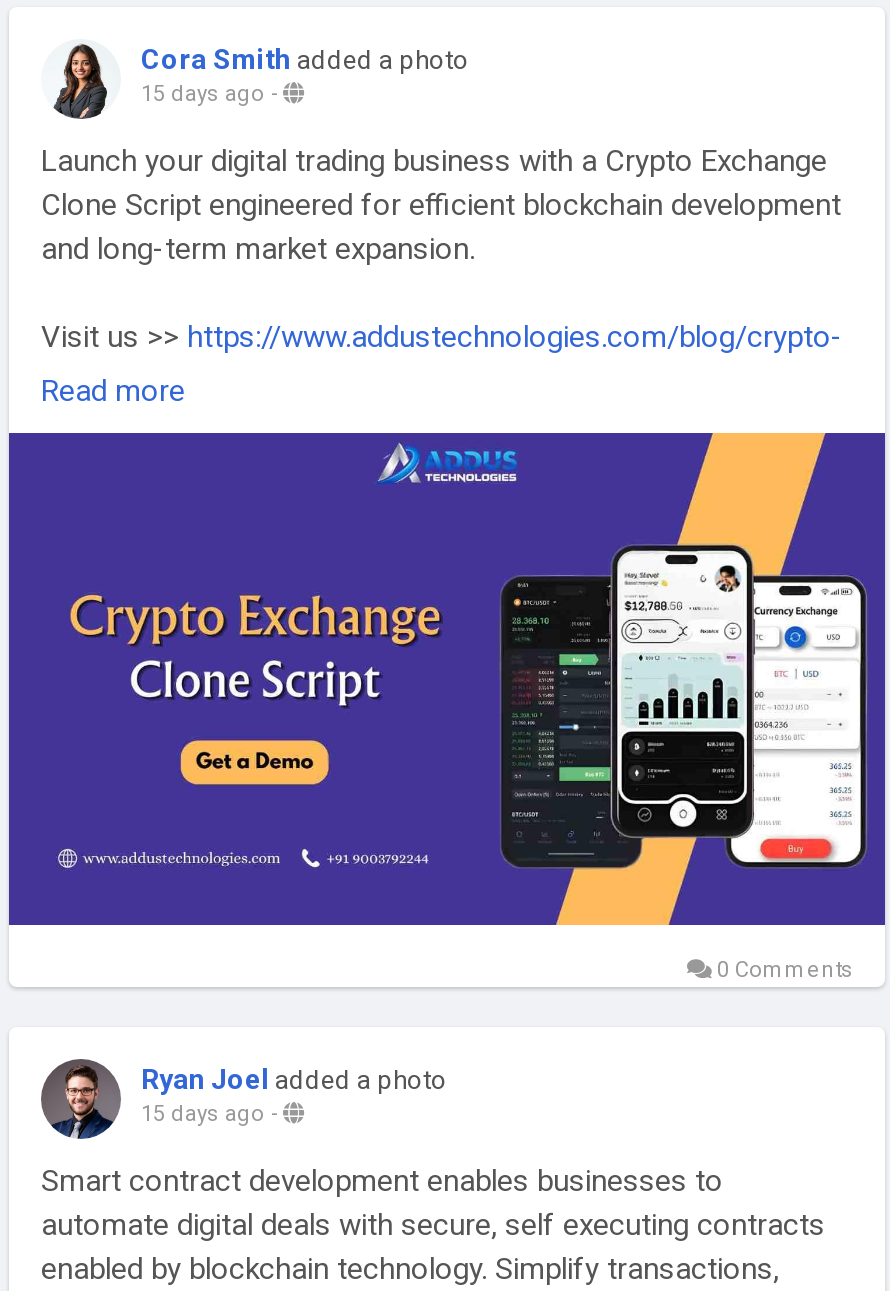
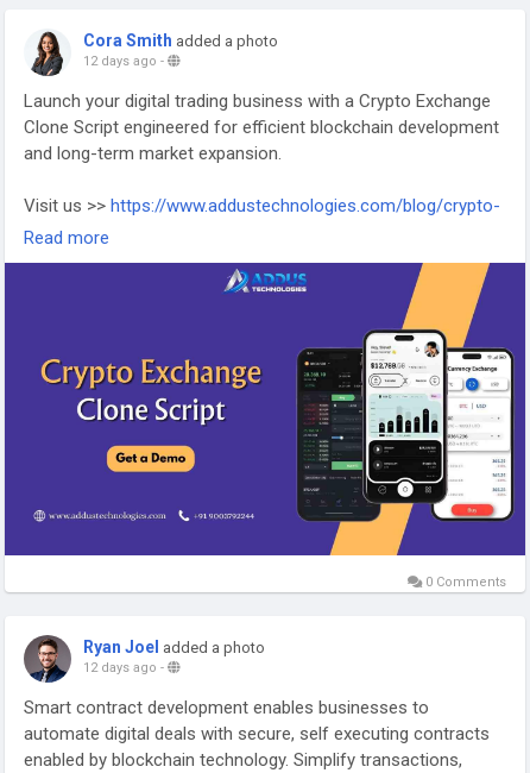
- 15 days ago -
+ 12 days ago -

- 15 days ago -
+ 12 days ago -
